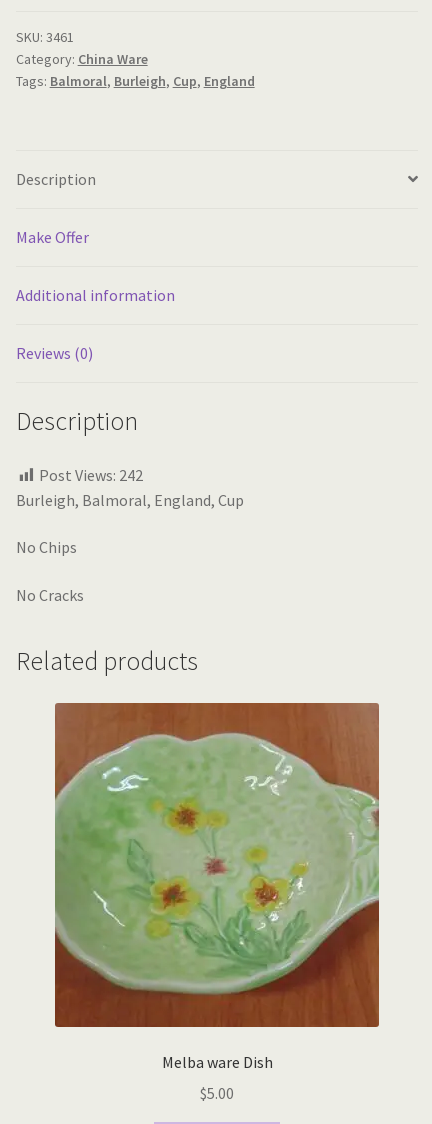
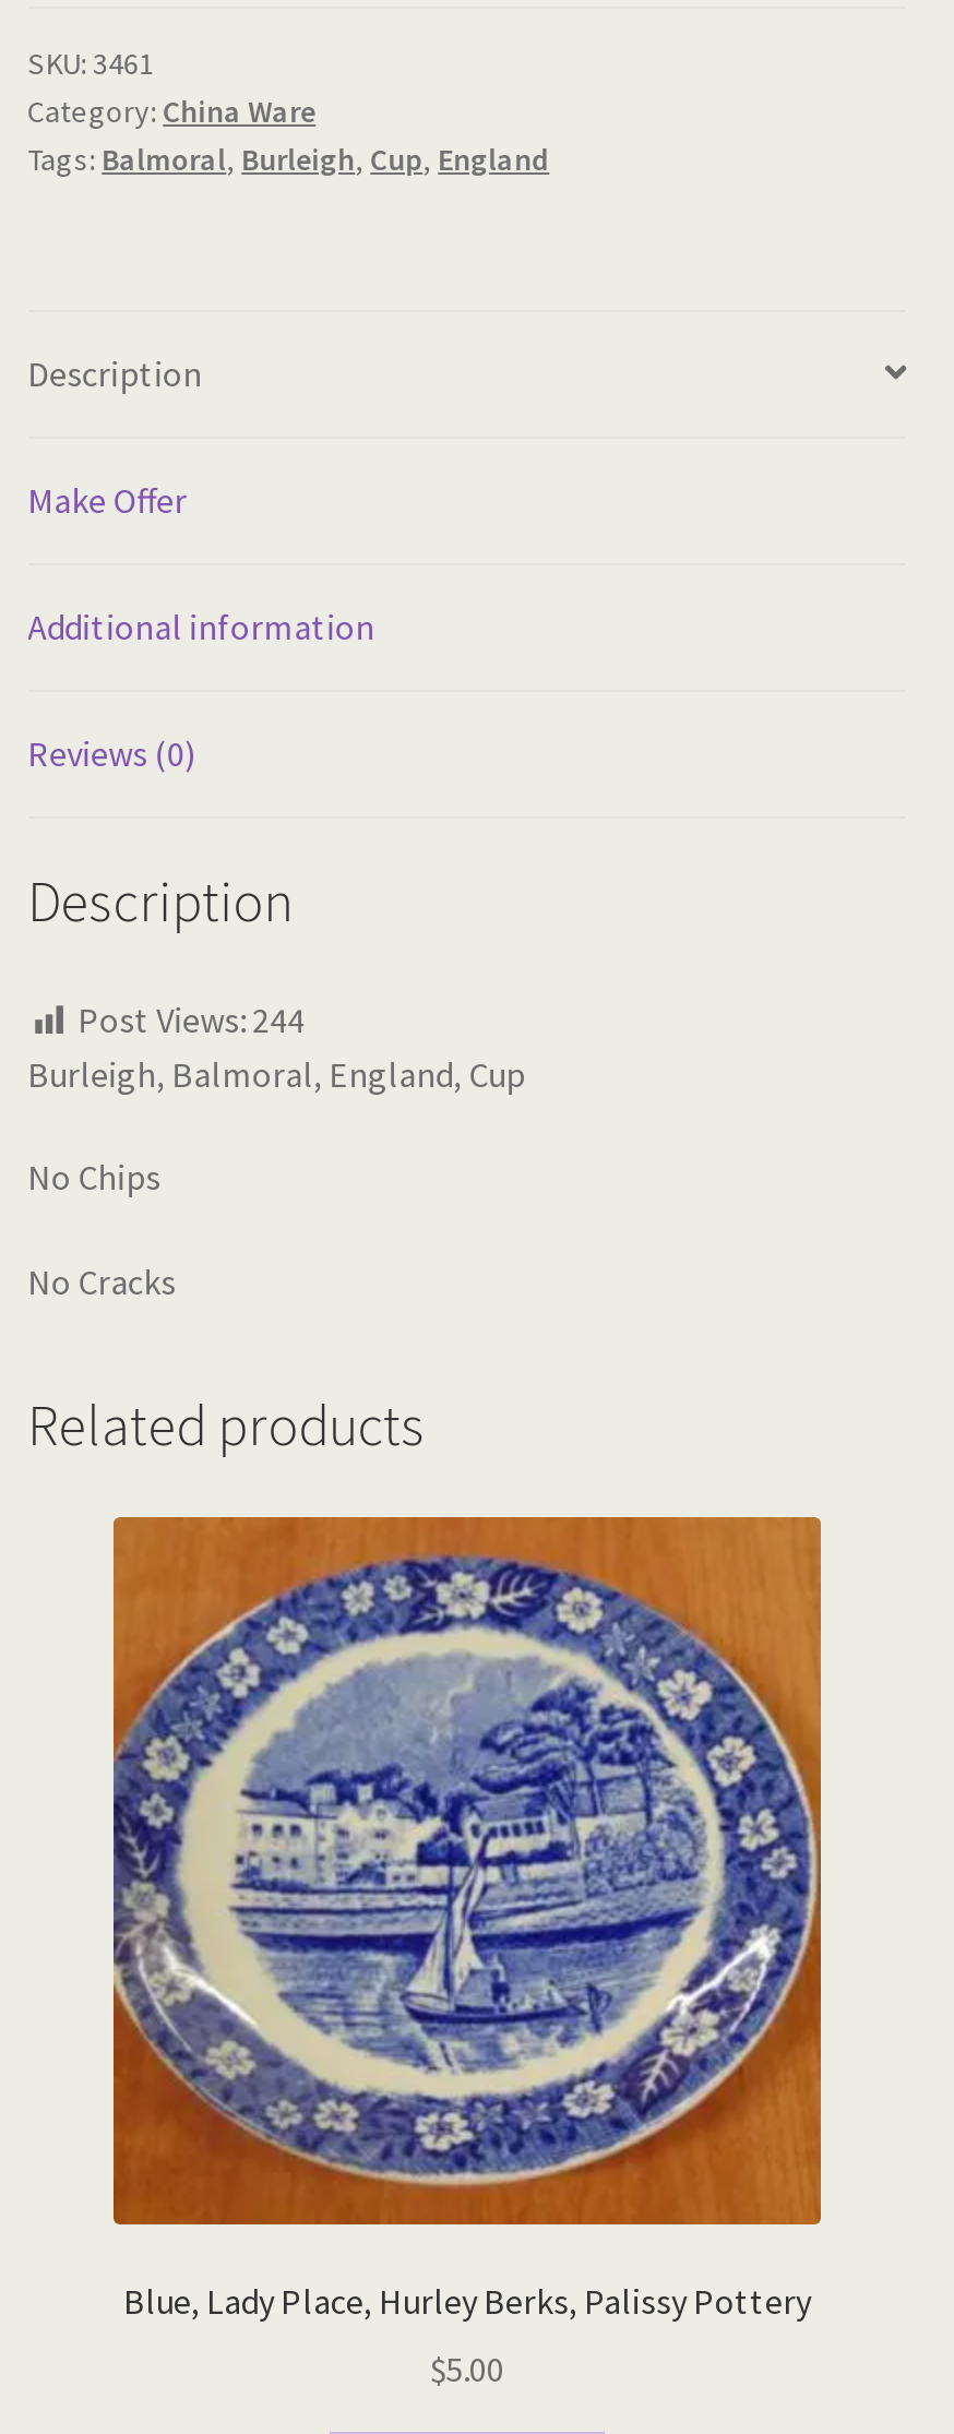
- Post Views: 242
+ Post Views: 244

- [image]
- Melba ware Dish
+ [image]
+ Blue, Lady Place, Hurley Berks, Palissy Pottery
